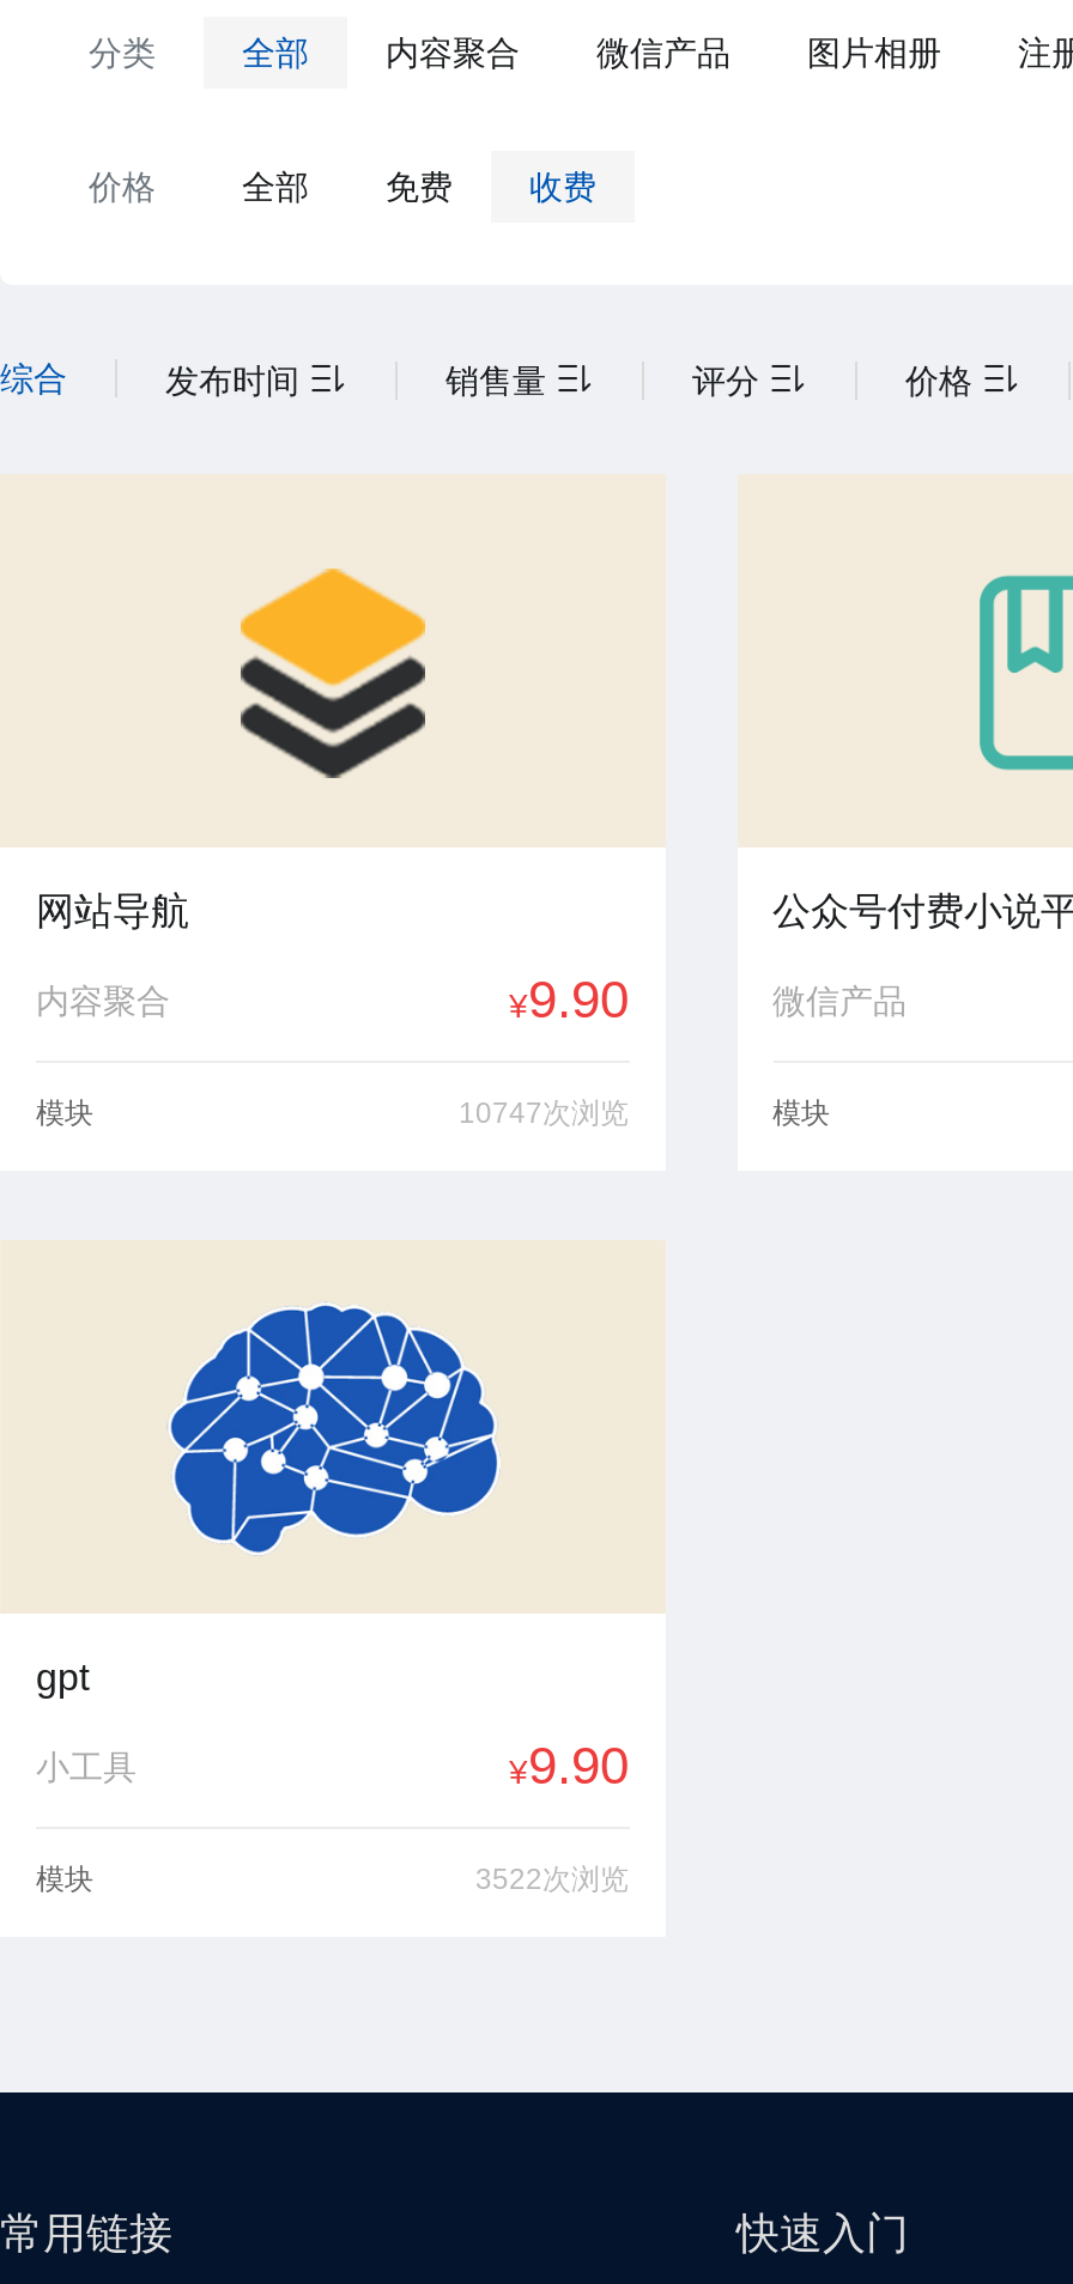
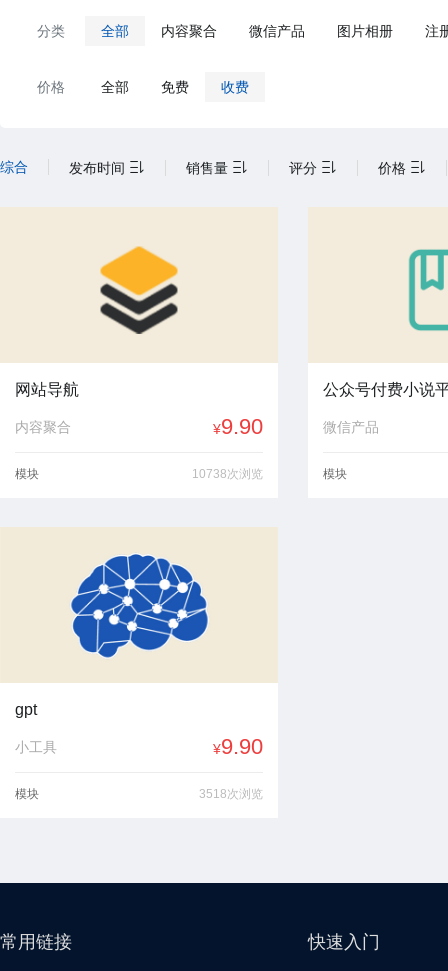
- 10747次浏览
+ 10738次浏览

- 3522次浏览
+ 3518次浏览
